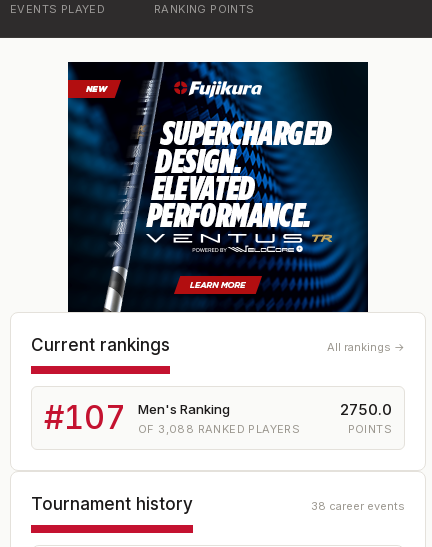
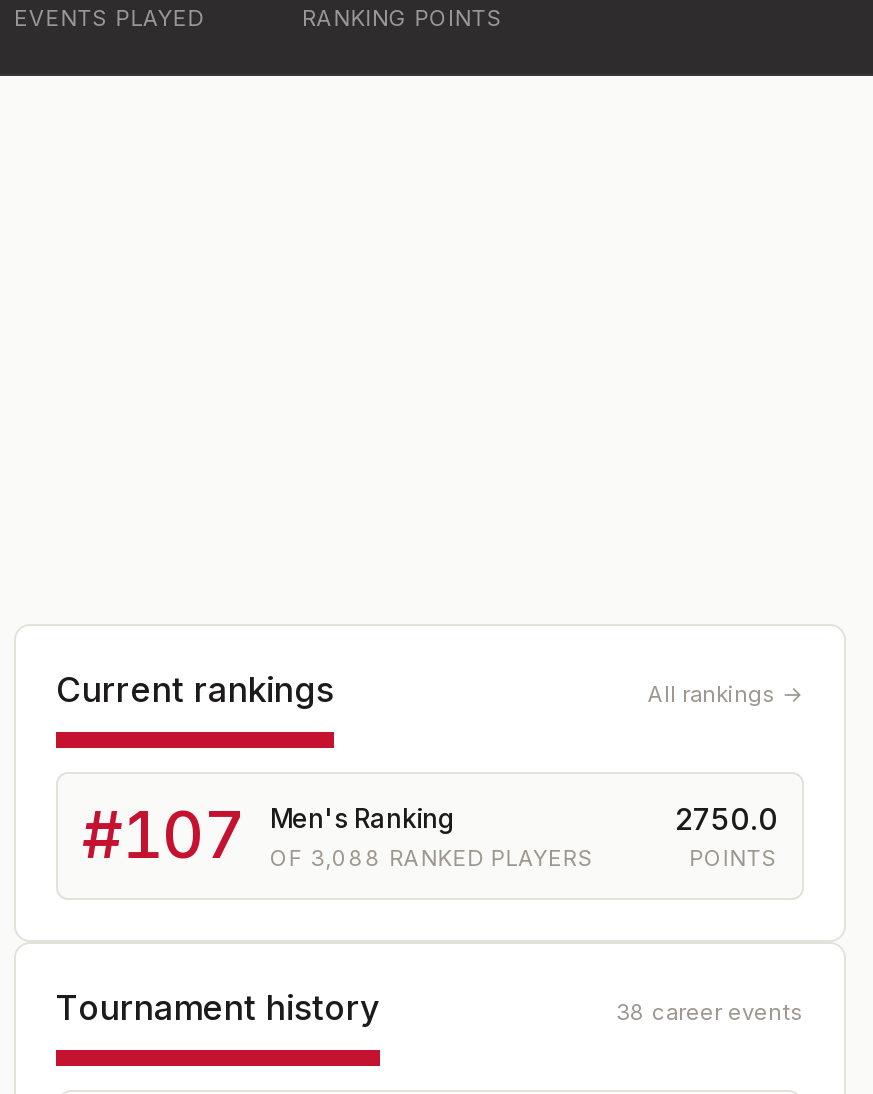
- [image]
